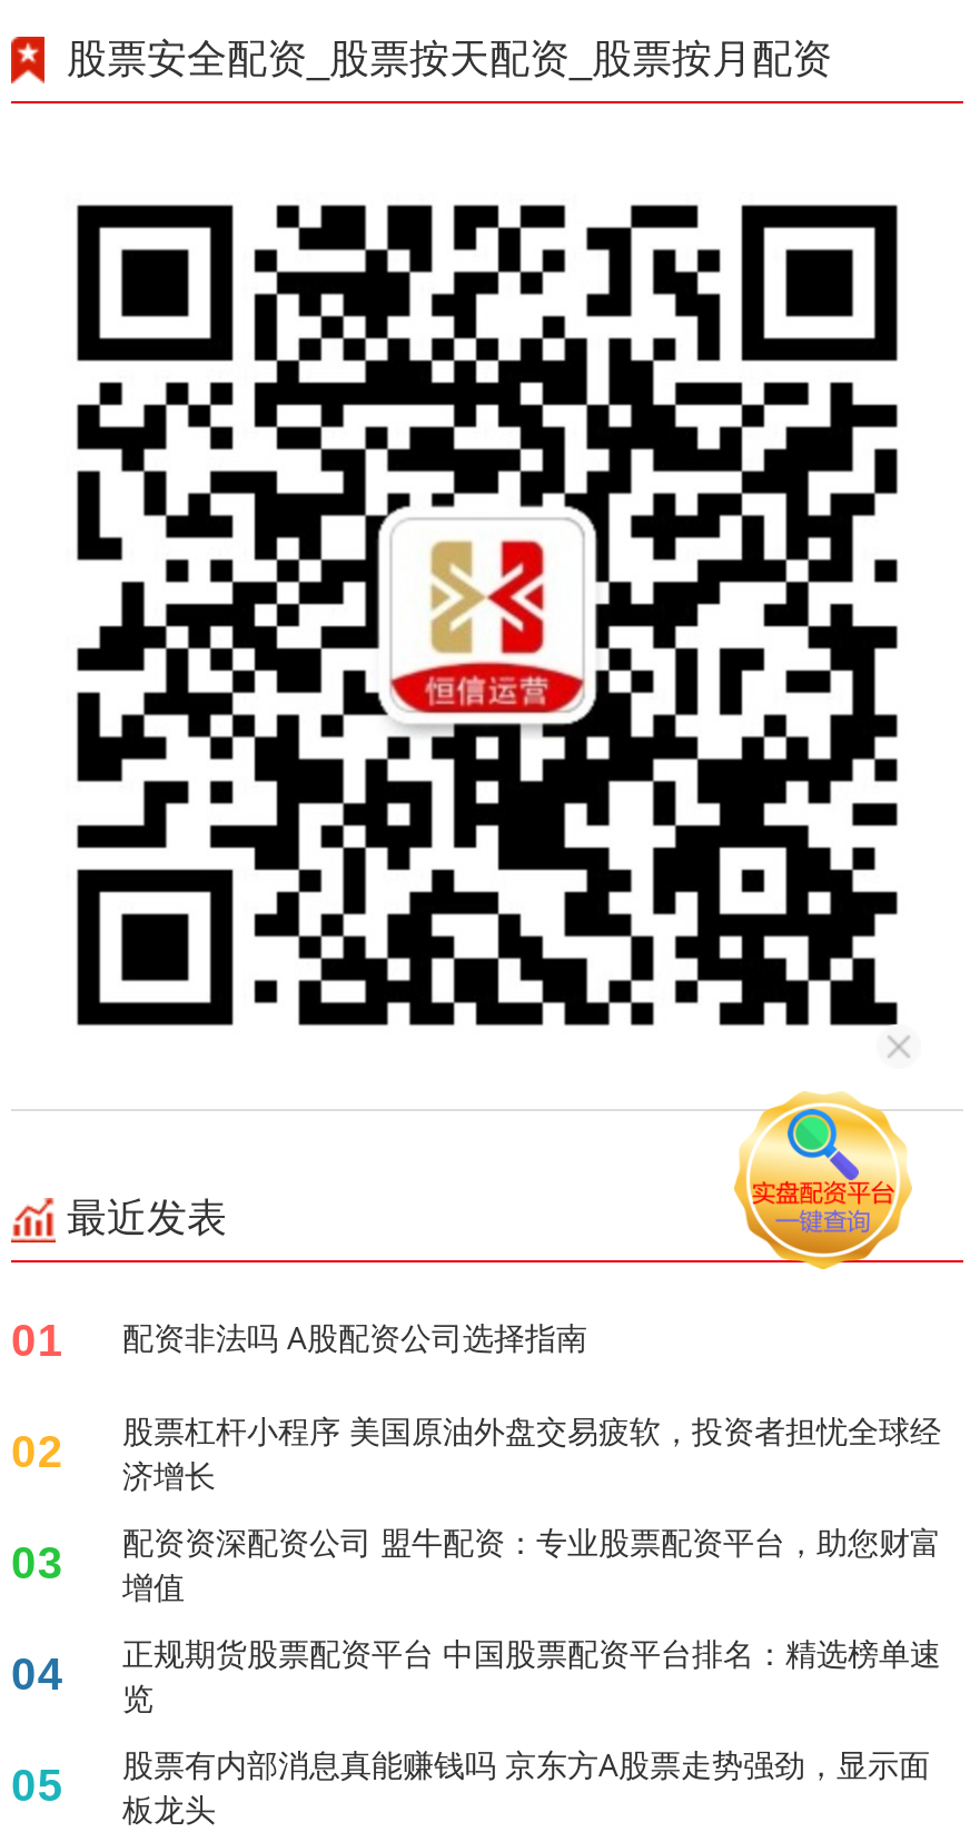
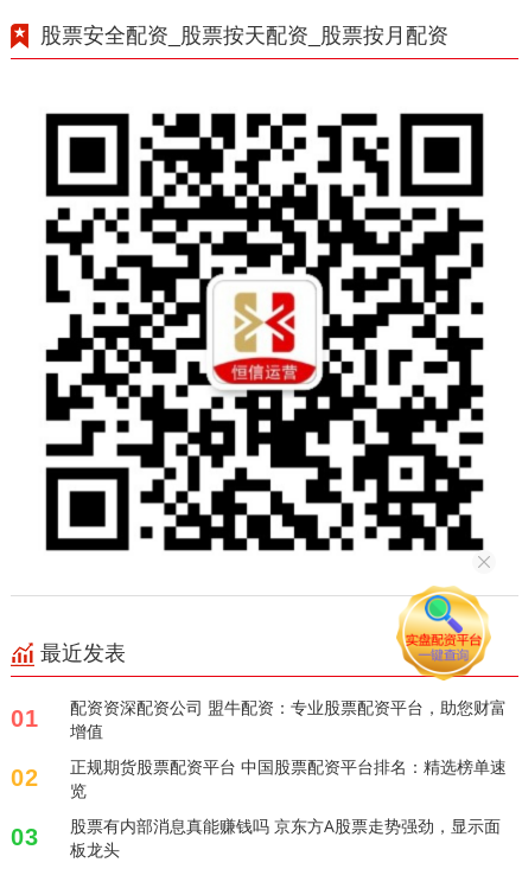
- 配资非法吗 A股配资公司选择指南
- 02
- 股票杠杆小程序 美国原油外盘交易疲软，投资者担忧全球经
- 济增长
- 03

- 04 正规期货股票配资平台 中国股票配资平台排名：精选榜单速 览
+ 02 正规期货股票配资平台 中国股票配资平台排名：精选榜单速 览

- 05 股票有内部消息真能赚钱吗 京东方A股票走势强劲，显示面 板龙头
+ 03 股票有内部消息真能赚钱吗 京东方A股票走势强劲，显示面 板龙头
